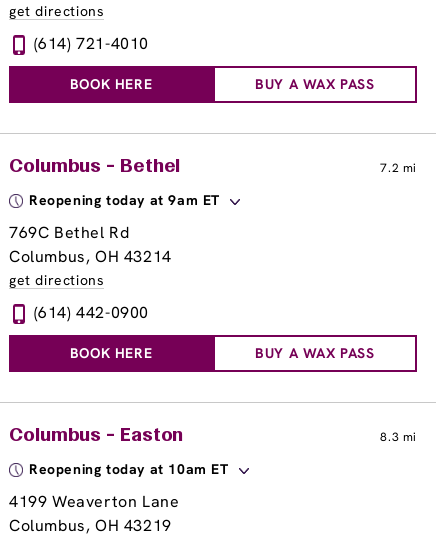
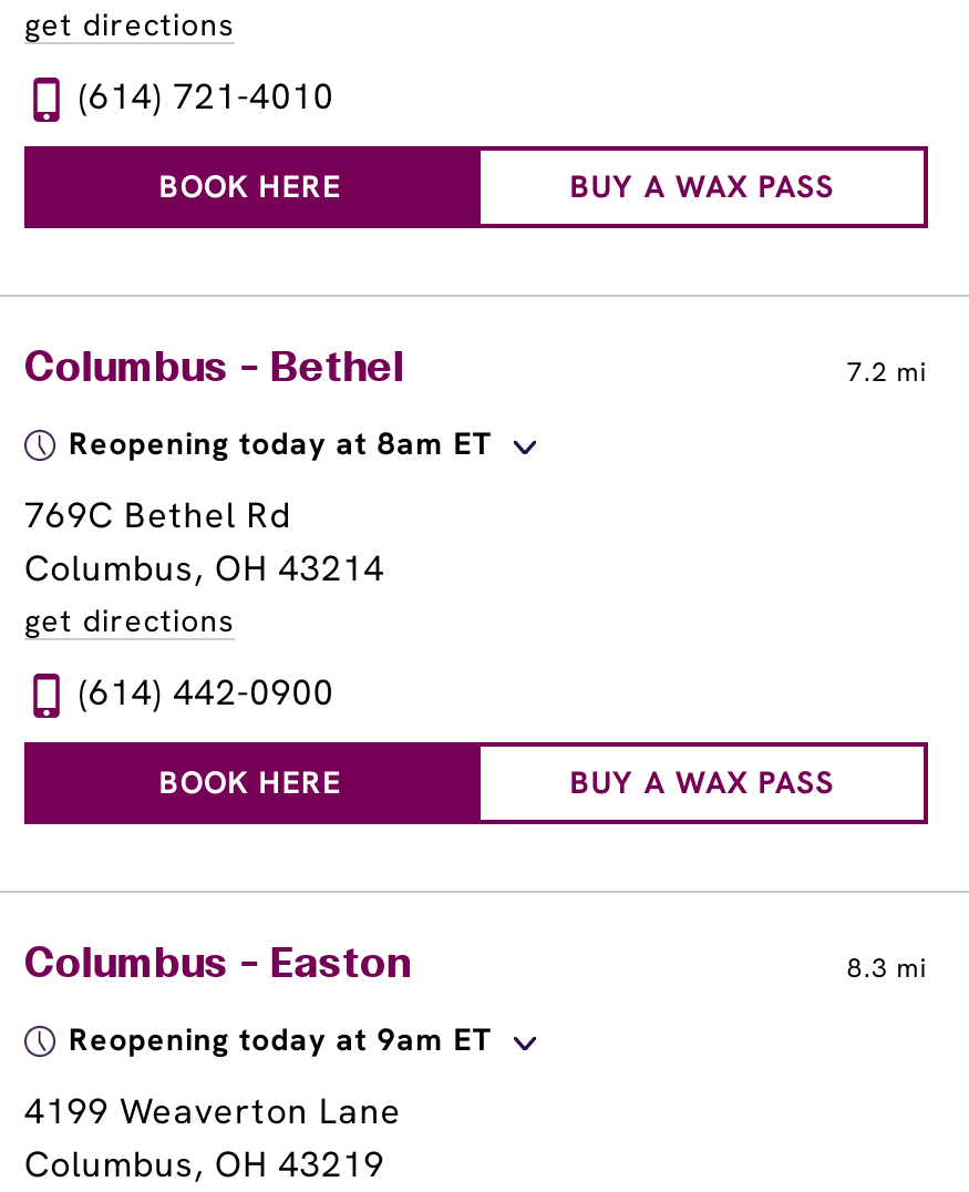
+ Reopening today at 8am ET

moved down: Reopening today at 9am ET

- Reopening today at 10am ET
